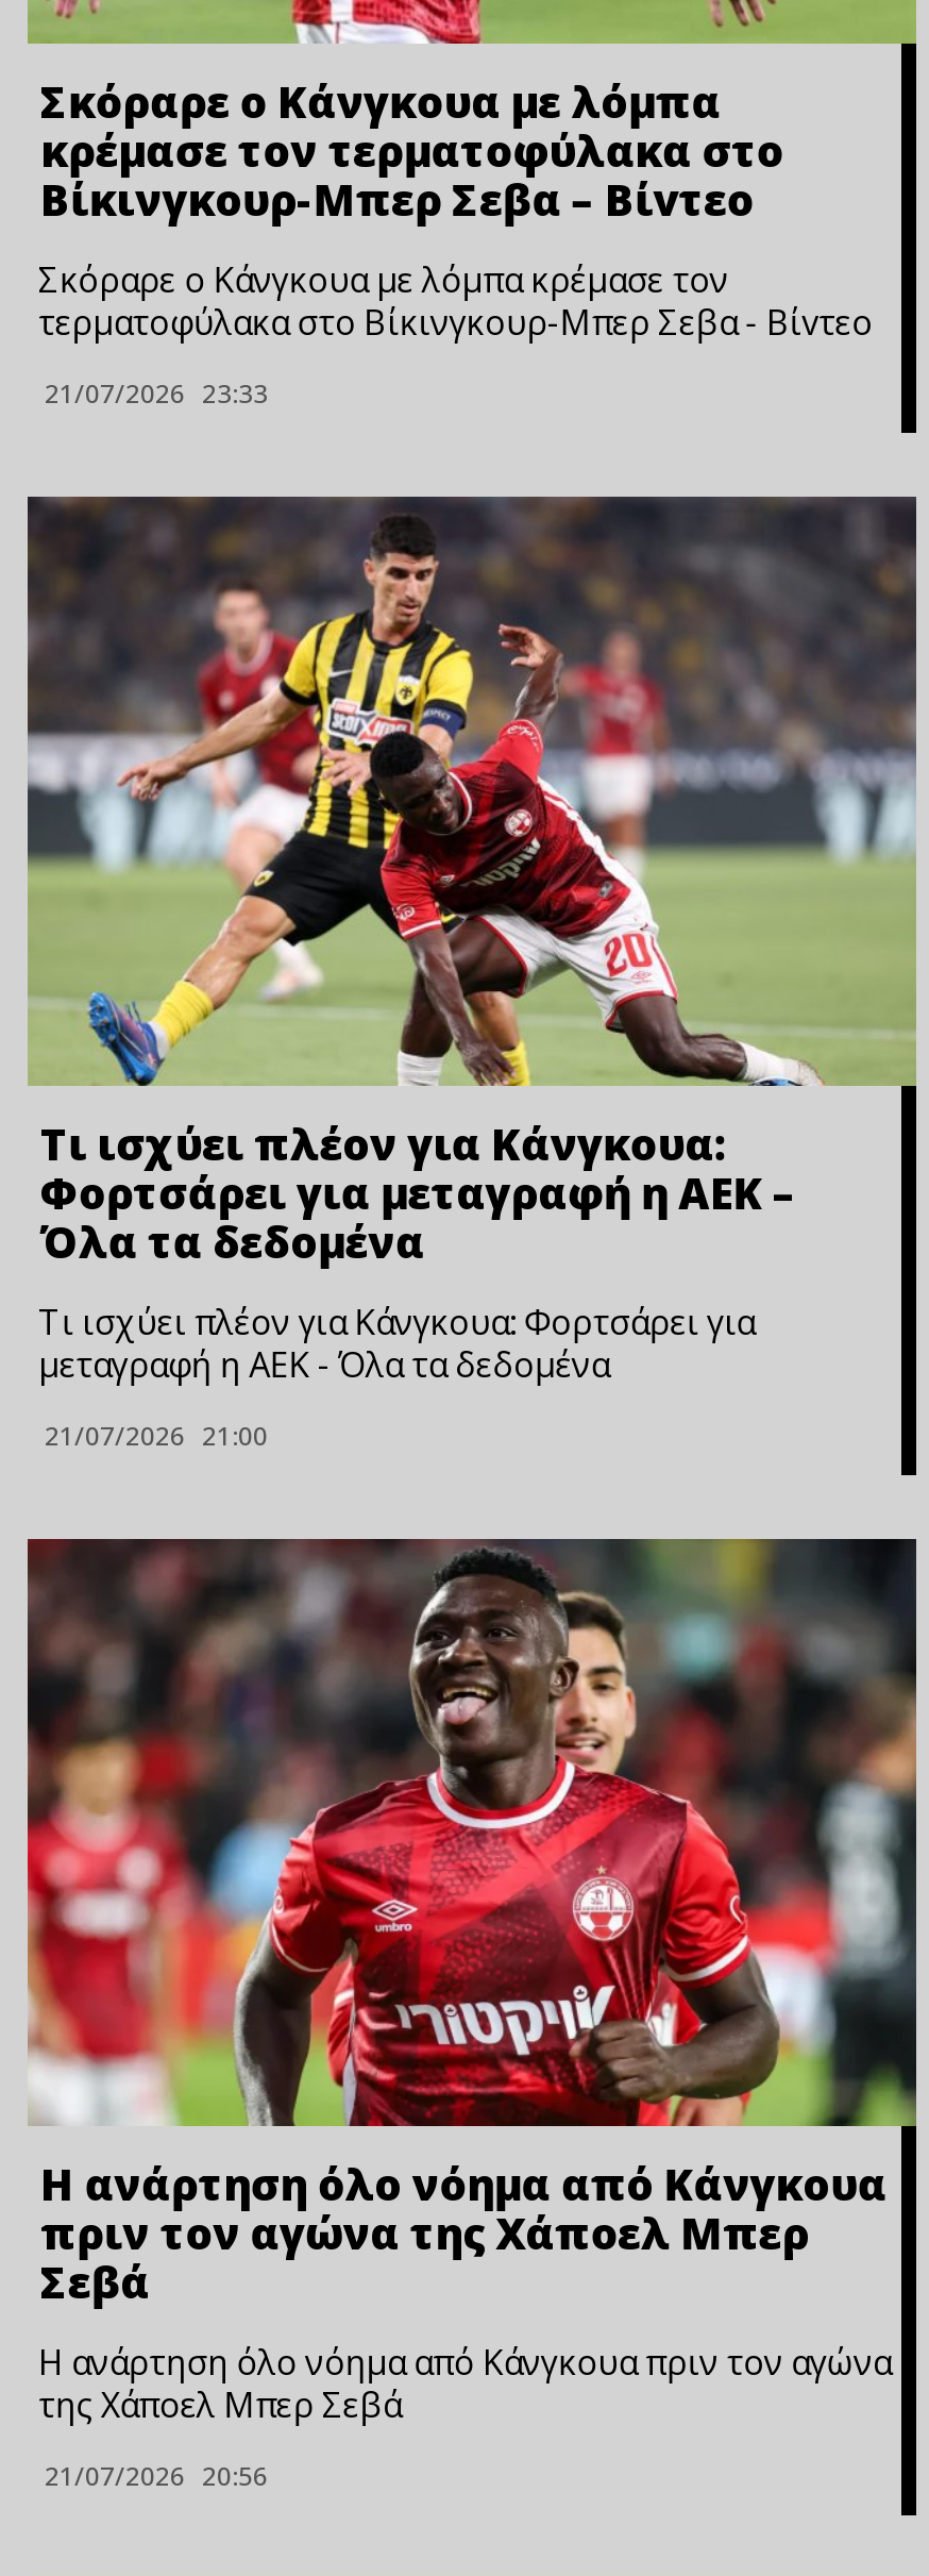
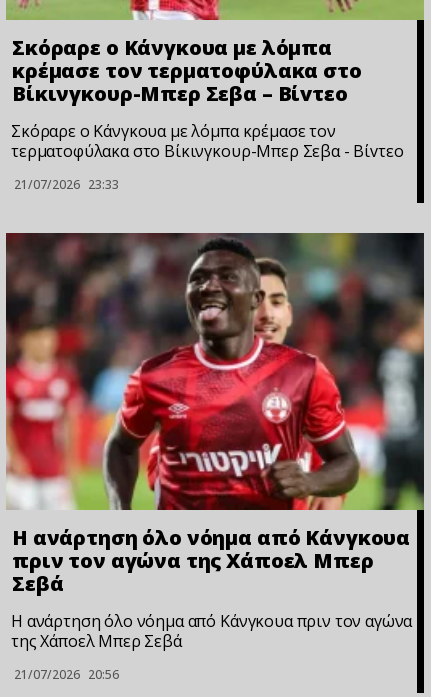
- [image]
- Τι ισχύει πλέον για Κάνγκουα:
- Φορτσάρει για μεταγραφή η ΑΕΚ –
- Όλα τα δεδομένα
- Τι ισχύει πλέον για Κάνγκουα: Φορτσάρει για
- μεταγραφή η ΑΕΚ - Όλα τα δεδομένα
- 21/07/2026 21:00
